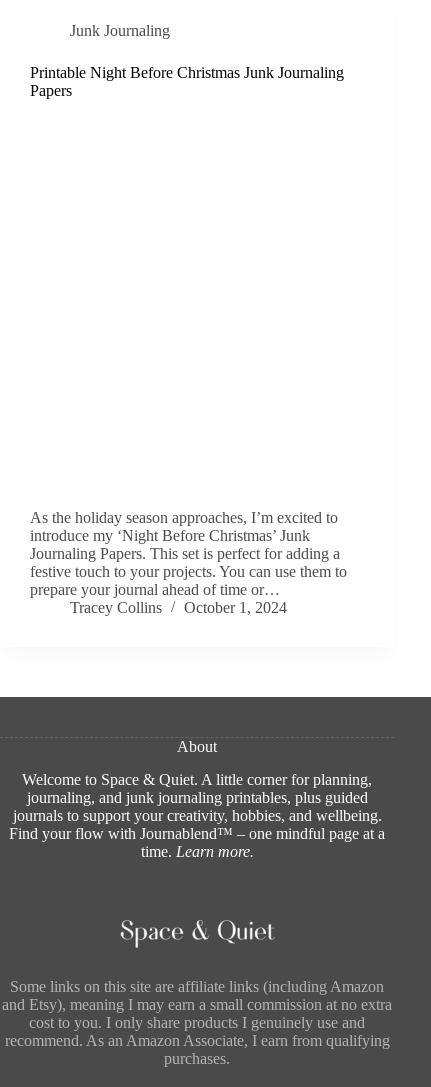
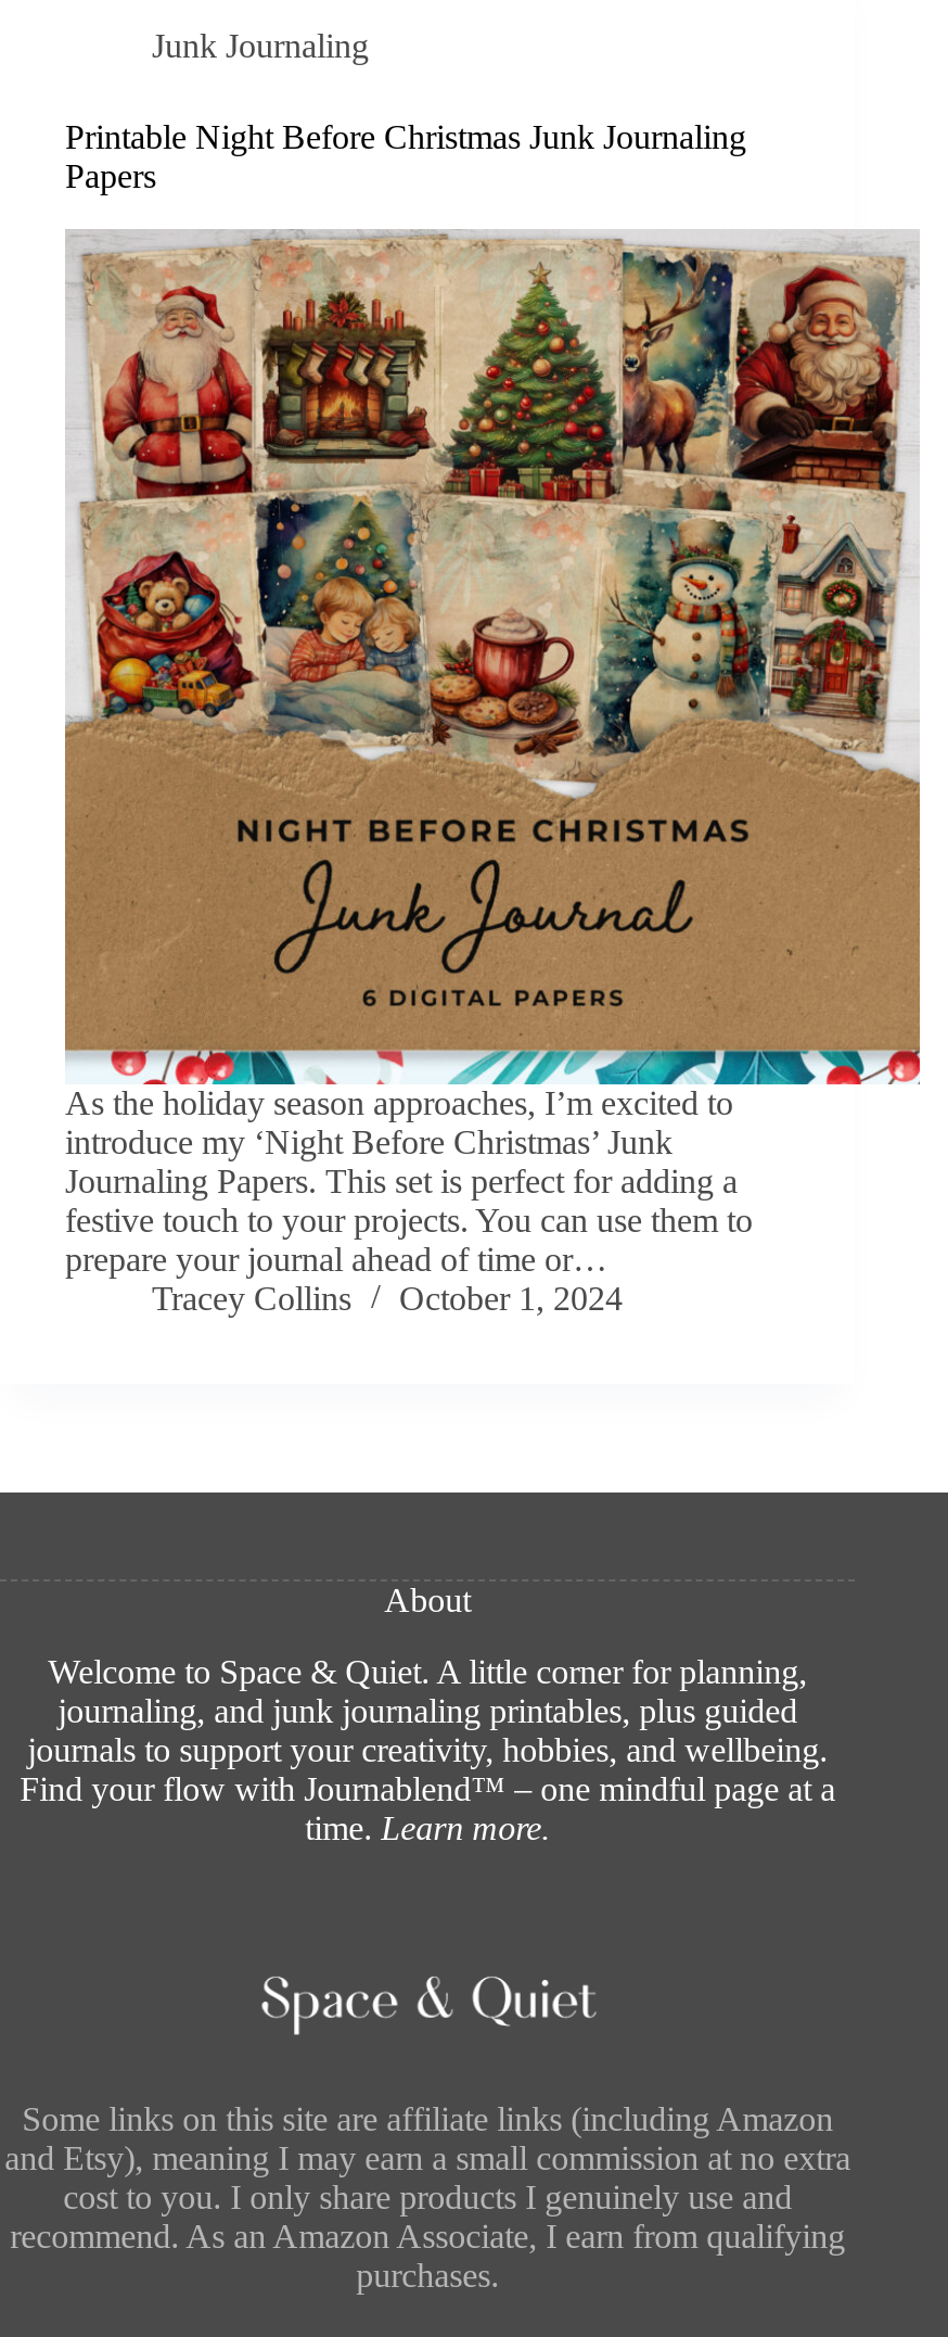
+ [image]
